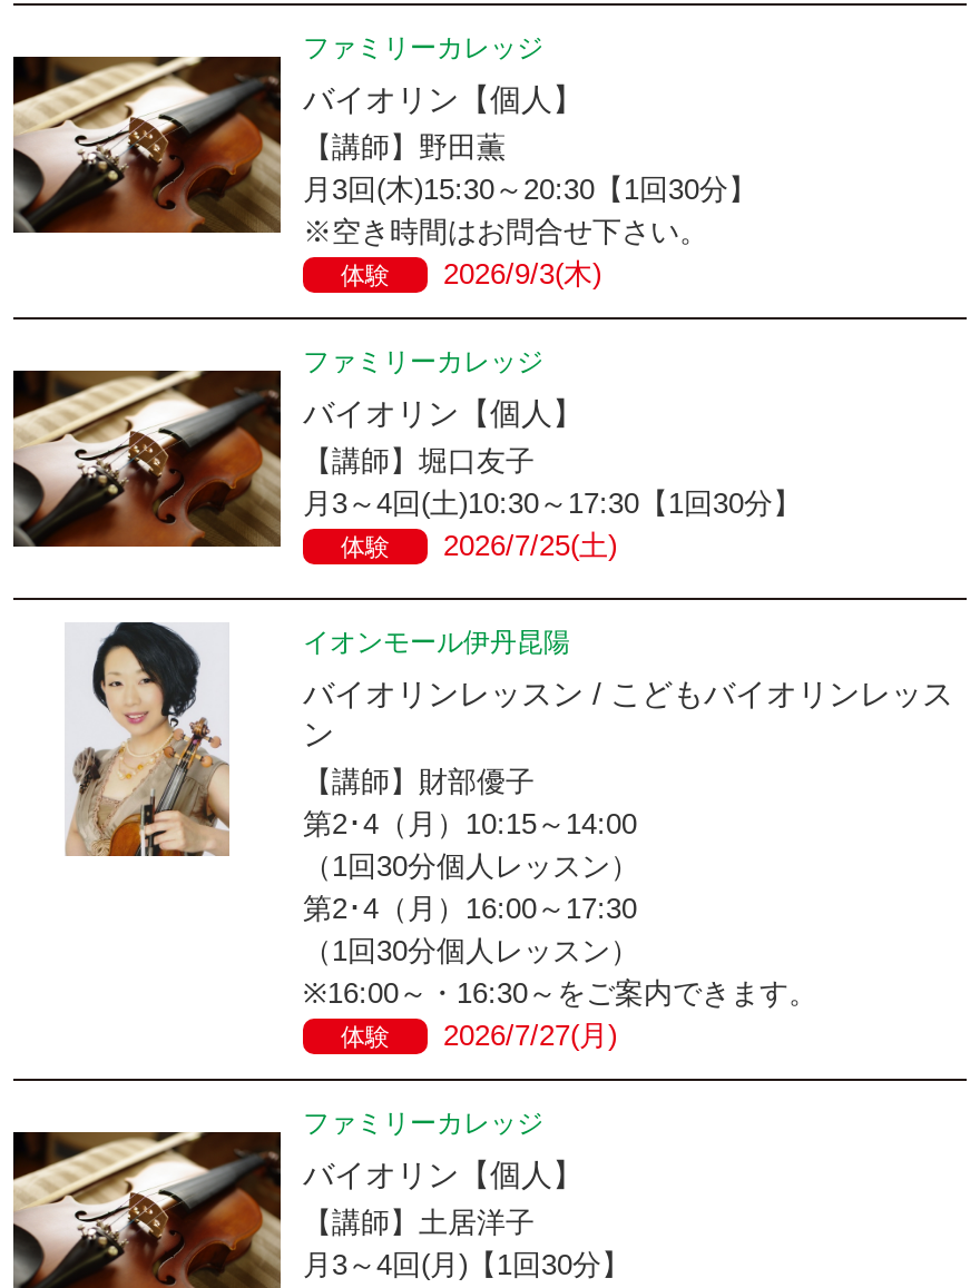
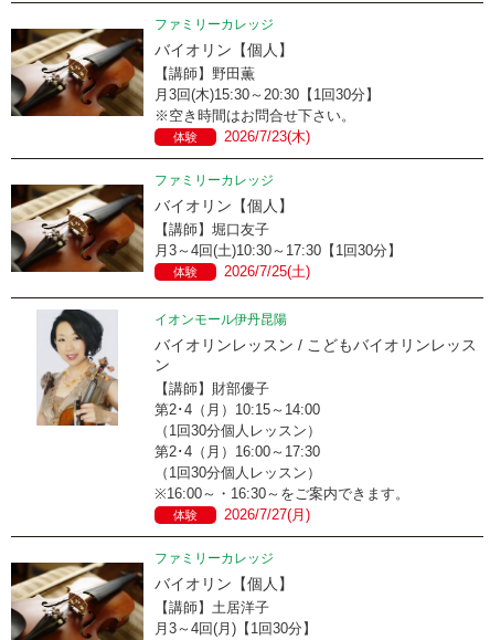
- 体験 2026/9/3(木)
+ 体験 2026/7/23(木)
